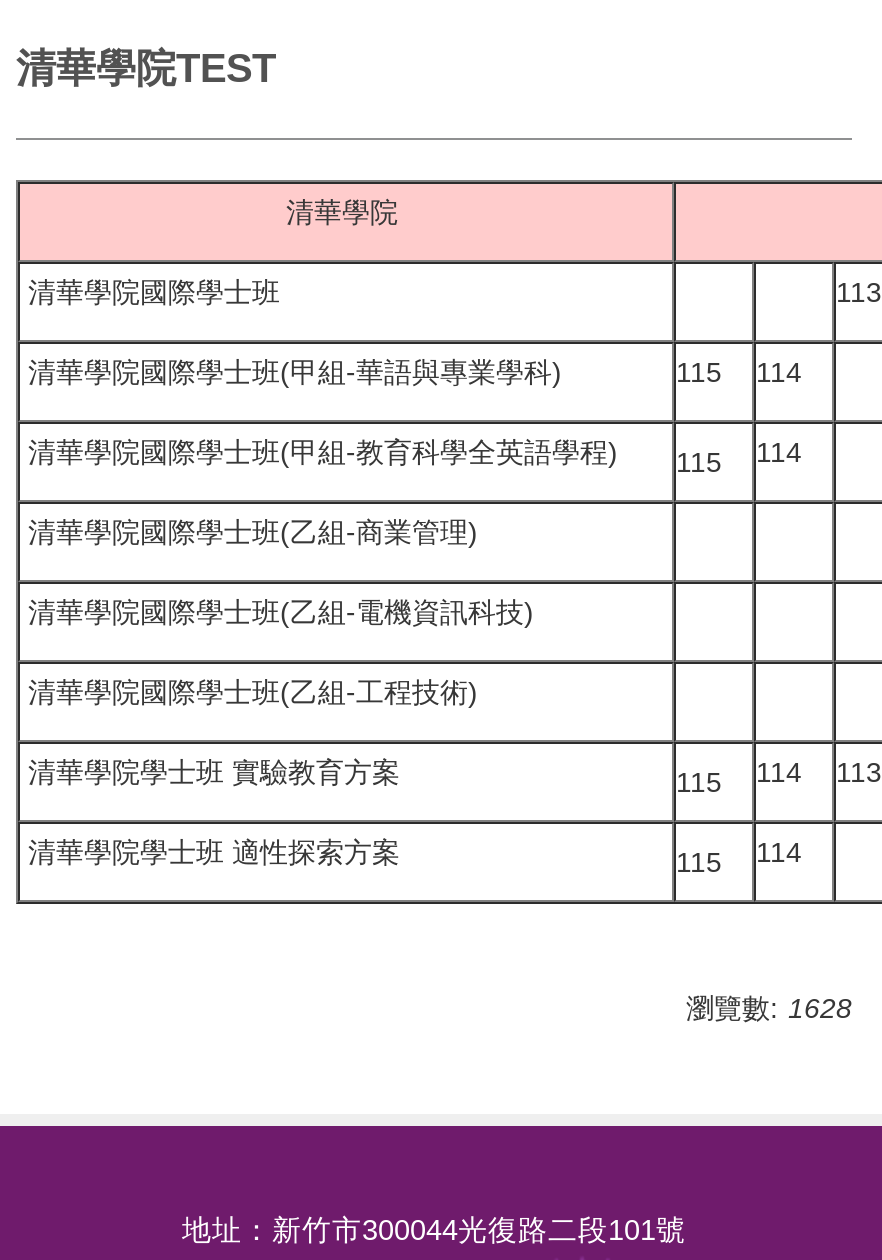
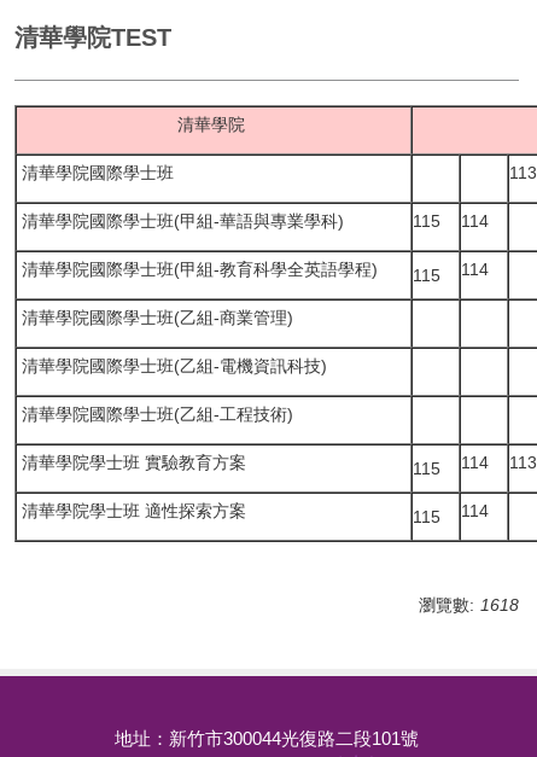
- 瀏覽數: 1628
+ 瀏覽數: 1618
